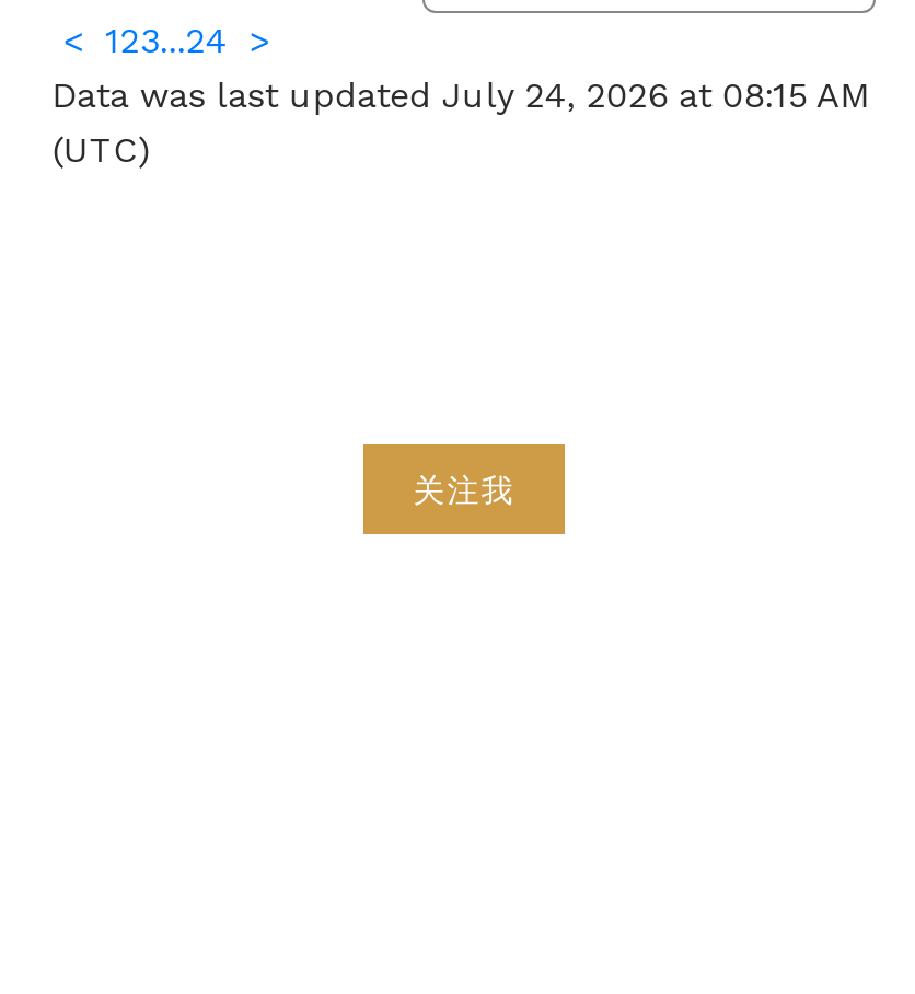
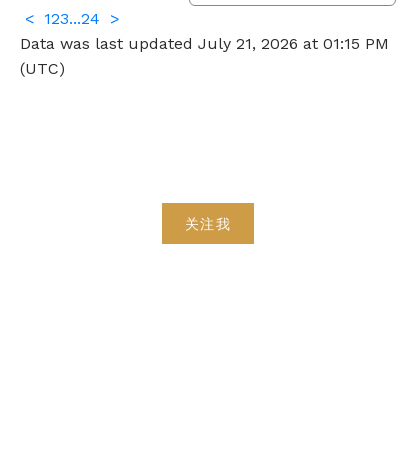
- Data was last updated July 24, 2026 at 08:15 AM
+ Data was last updated July 21, 2026 at 01:15 PM
